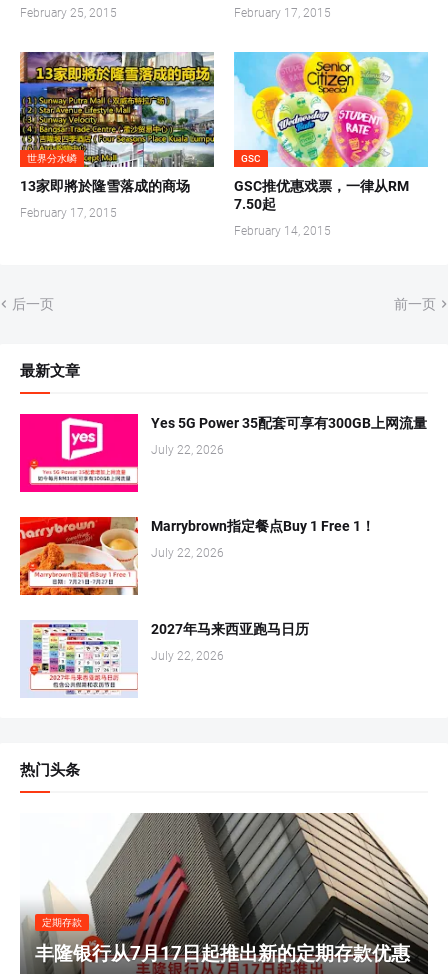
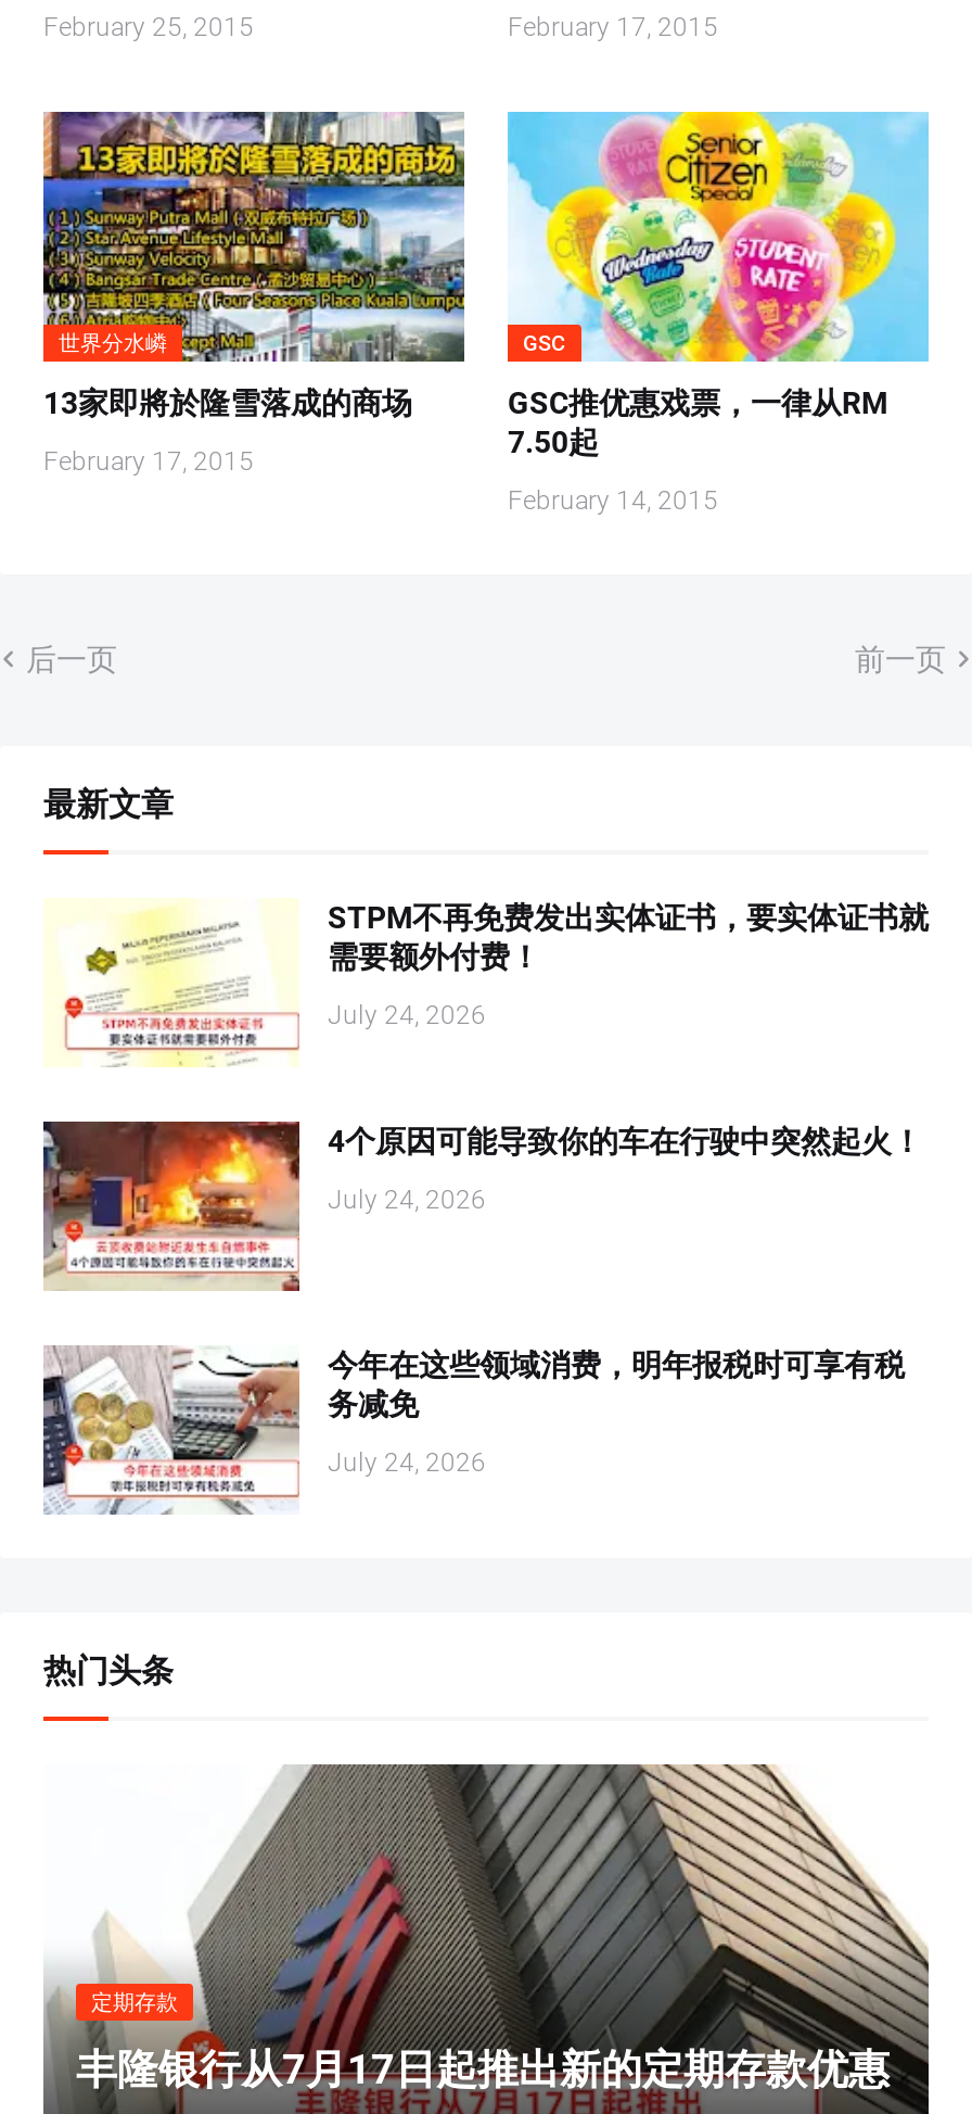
- [image]
- Yes 5G Power 35配套可享有300GB上网流量
+ [image]
+ STPM不再免费发出实体证书，要实体证书就
+ 需要额外付费！

- July 22, 2026
+ July 24, 2026

- [image]
- Marrybrown指定餐点Buy 1 Free 1！
+ [image]
+ 4个原因可能导致你的车在行驶中突然起火！

- July 22, 2026
+ July 24, 2026

- [image]
- 2027年马来西亚跑马日历
+ [image]
+ 今年在这些领域消费，明年报税时可享有税
+ 务减免

- July 22, 2026
+ July 24, 2026
